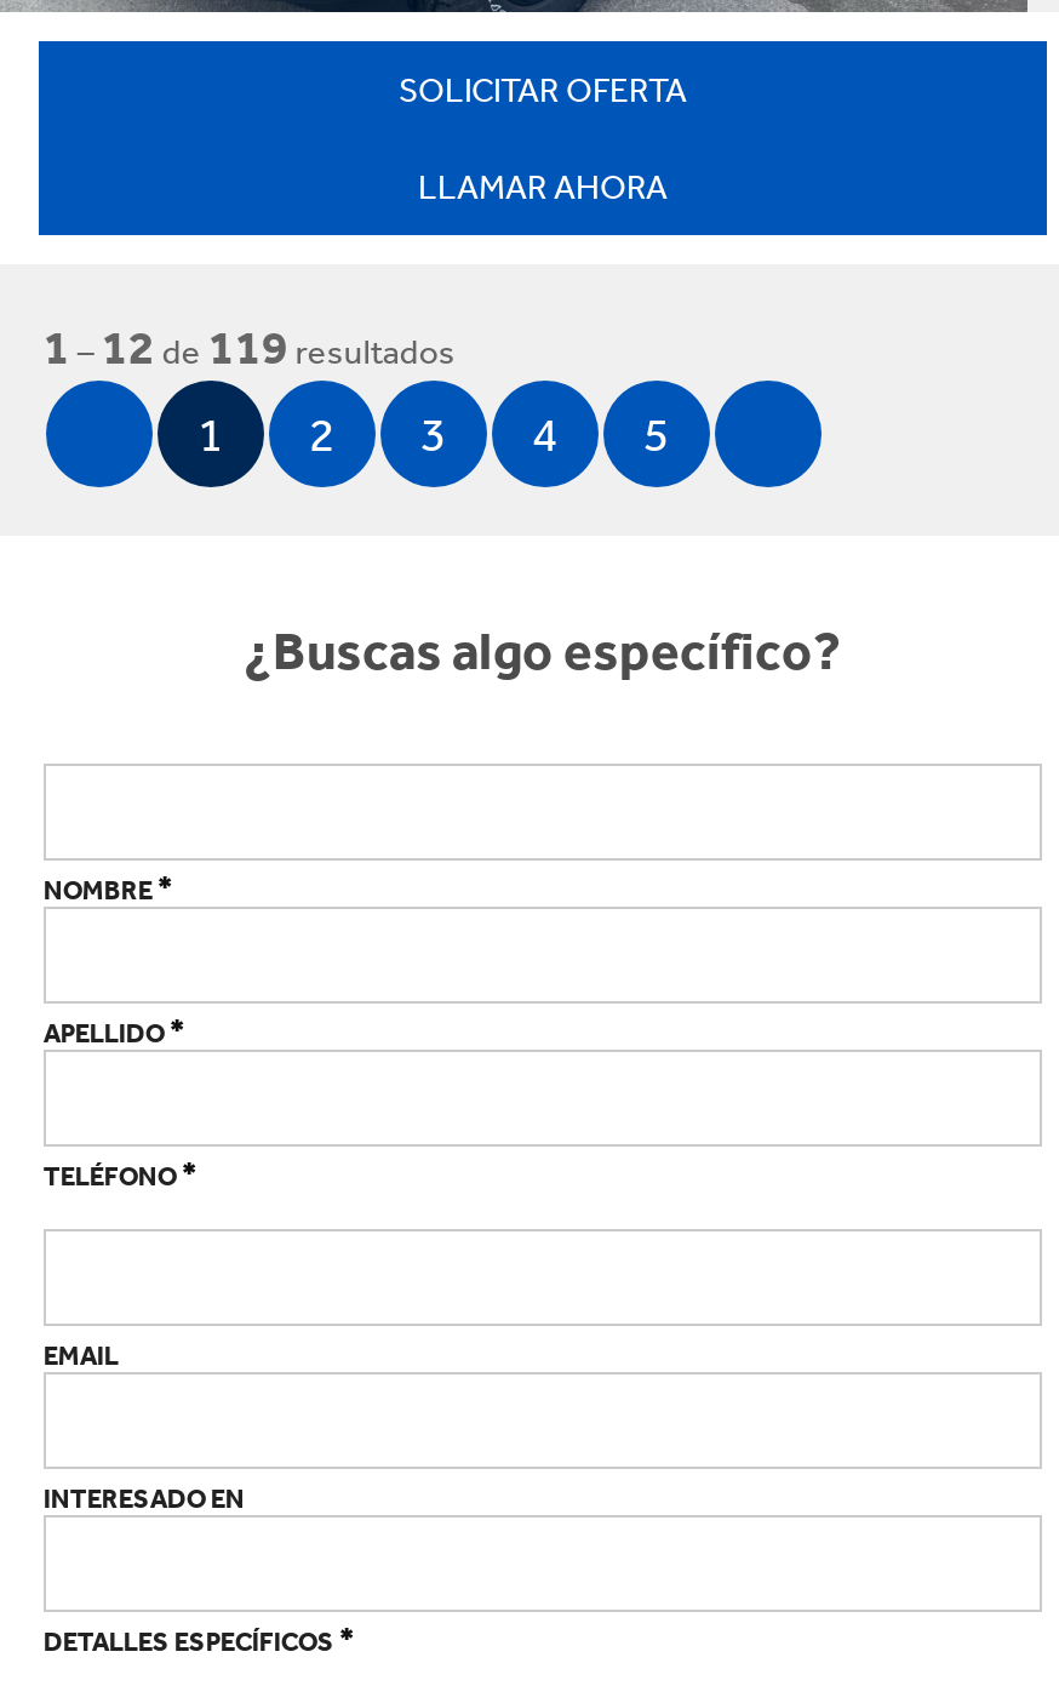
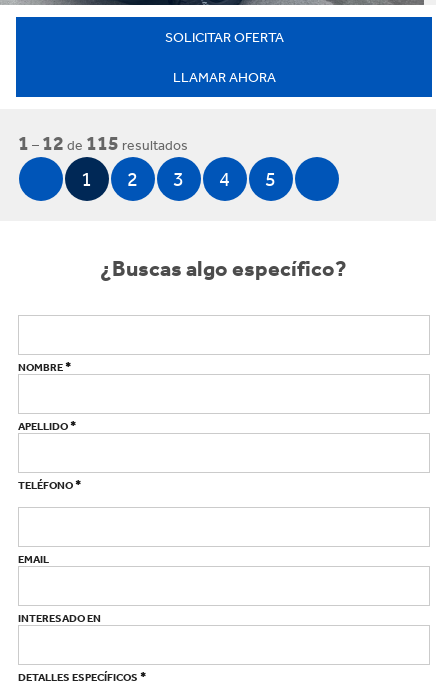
- 1 –12 de 119 resultados
+ 1 –12 de 115 resultados
